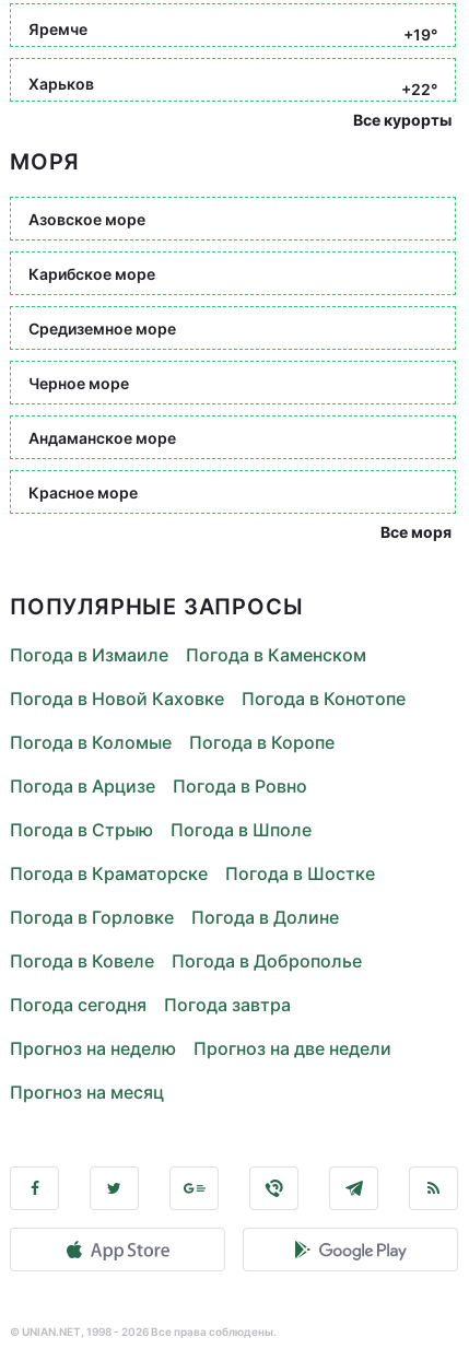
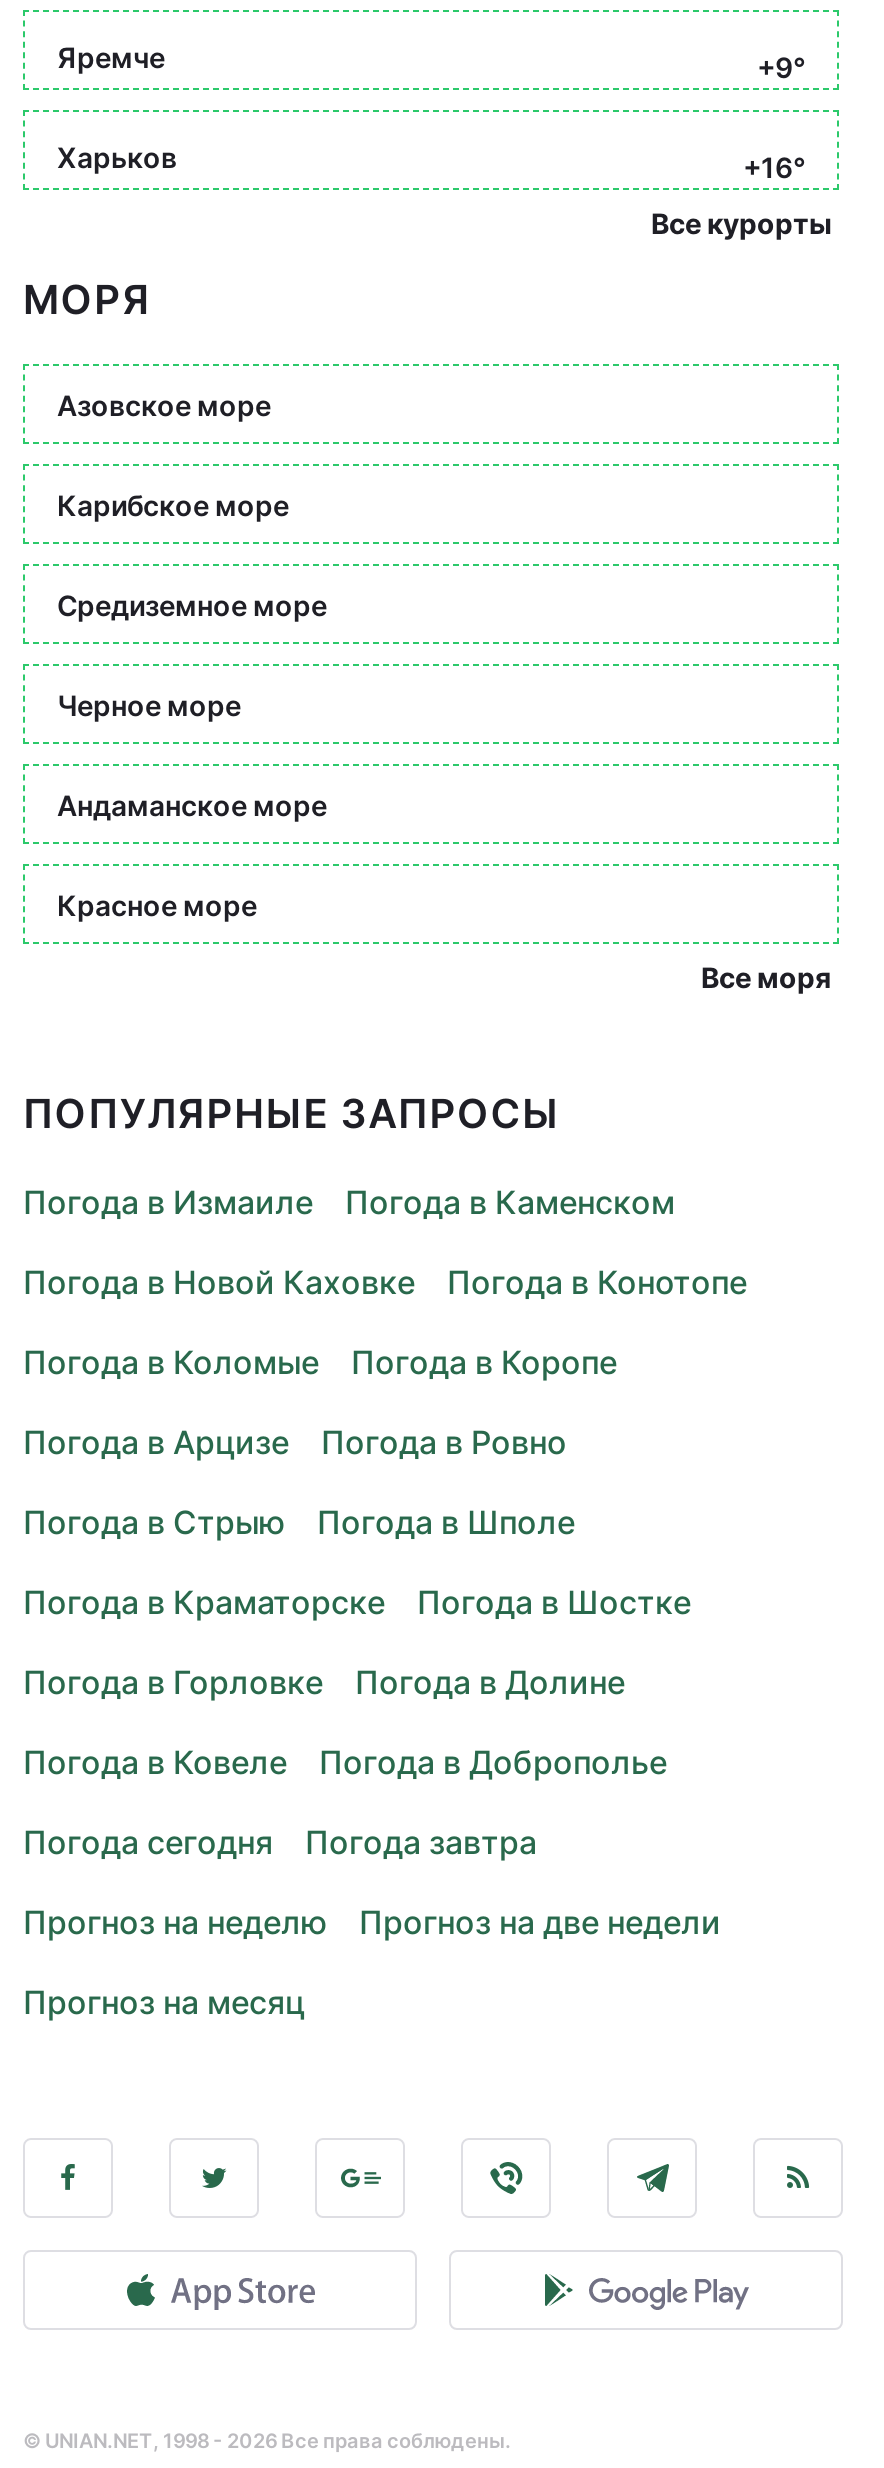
- +19°
+ +9°

- +22°
+ +16°
